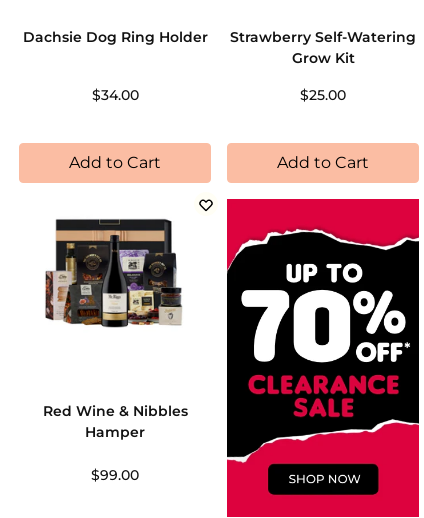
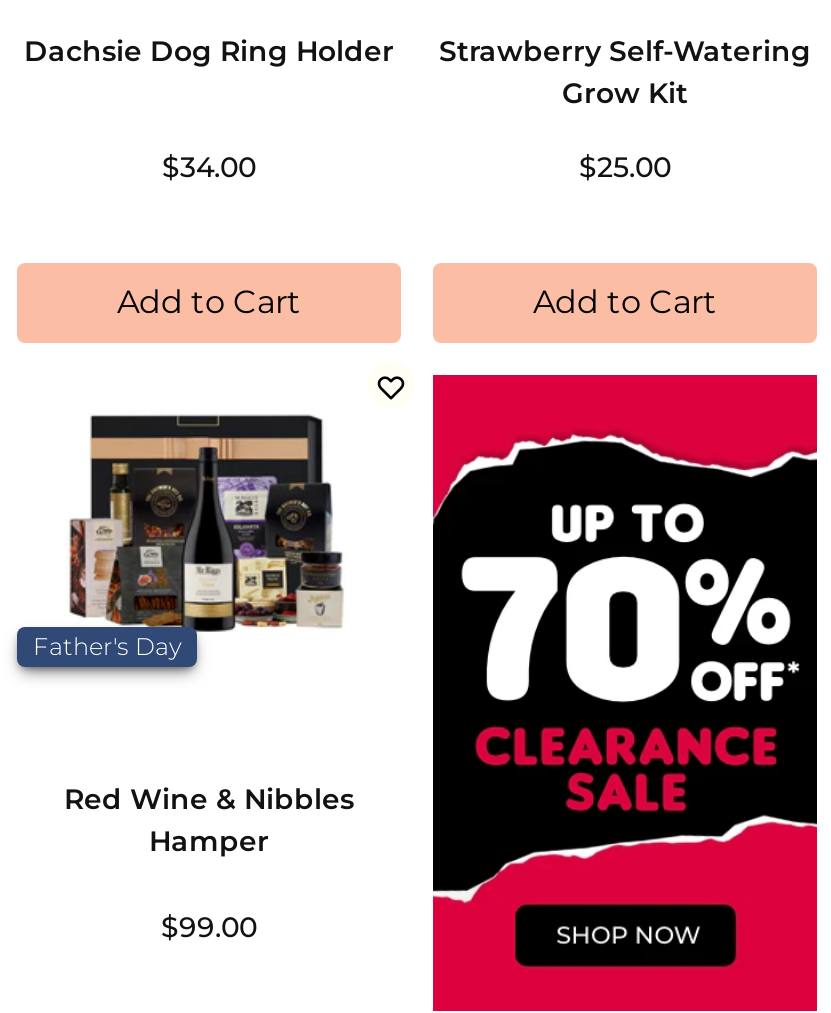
+ Father's Day
